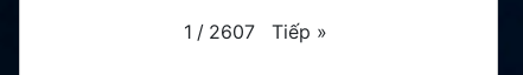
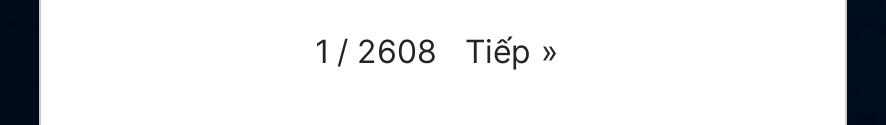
- 1 / 2607 Tiếp »
+ 1 / 2608 Tiếp »
